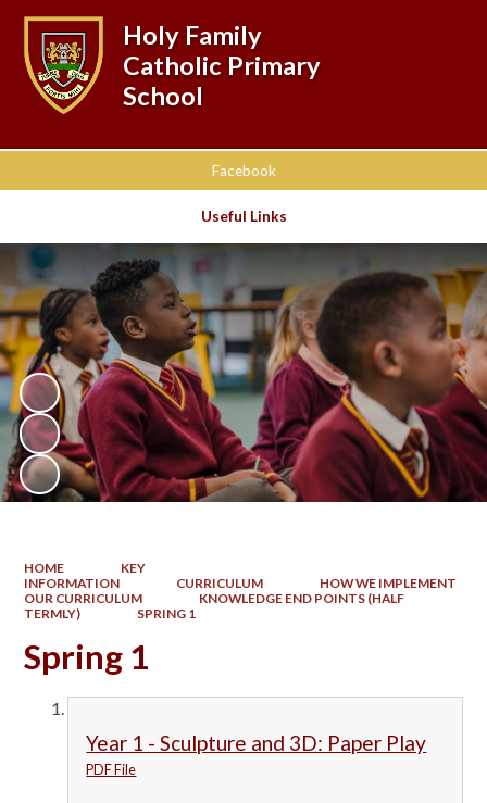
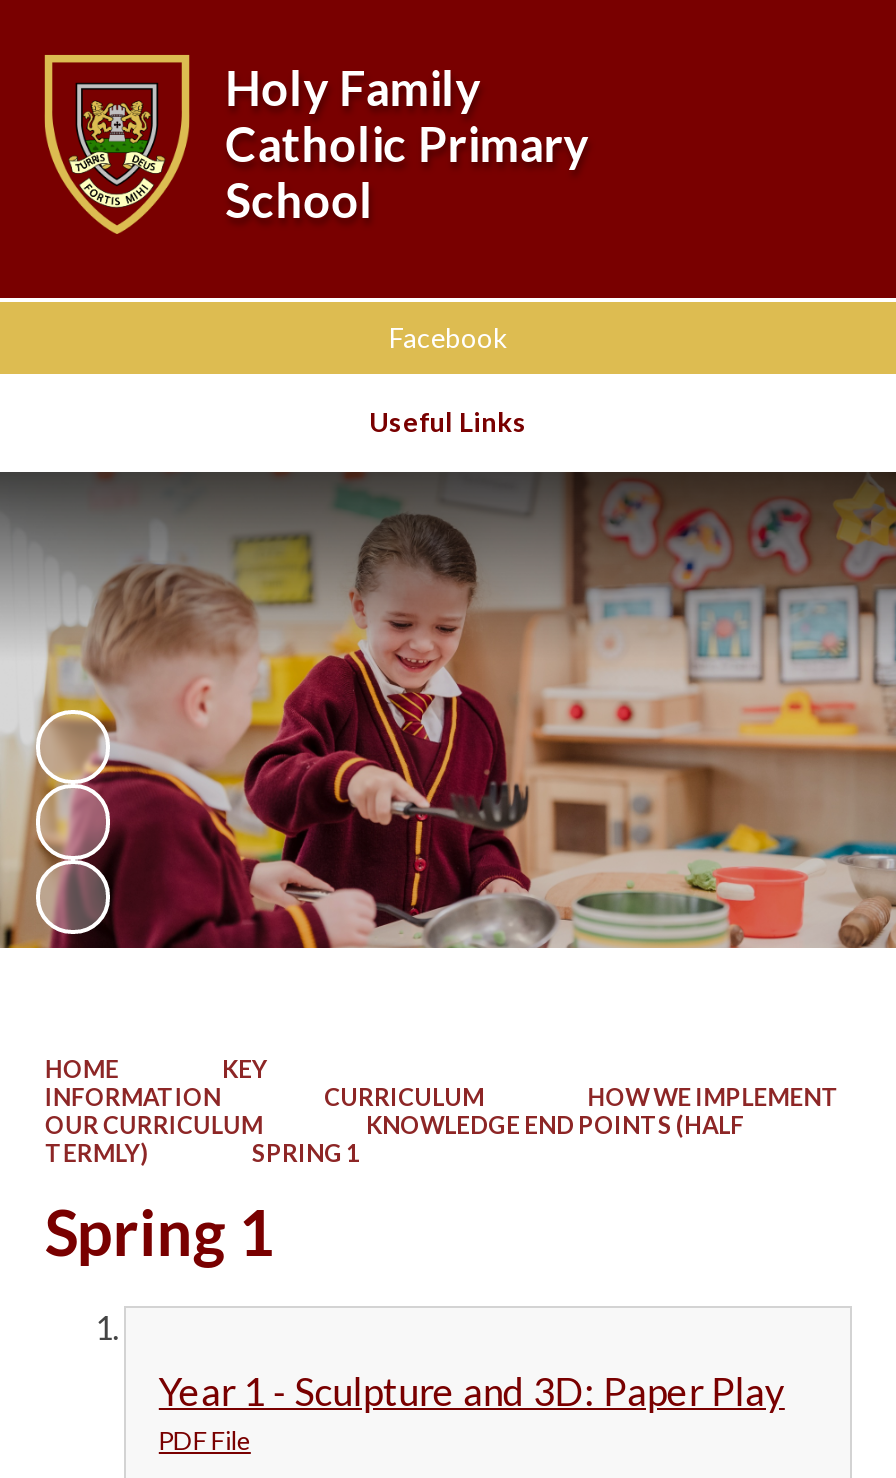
- [image]
+ [image]
